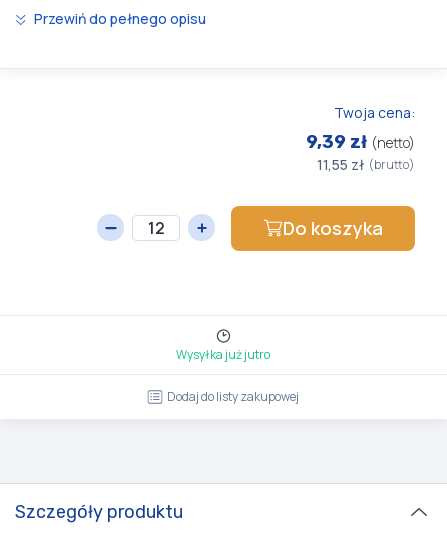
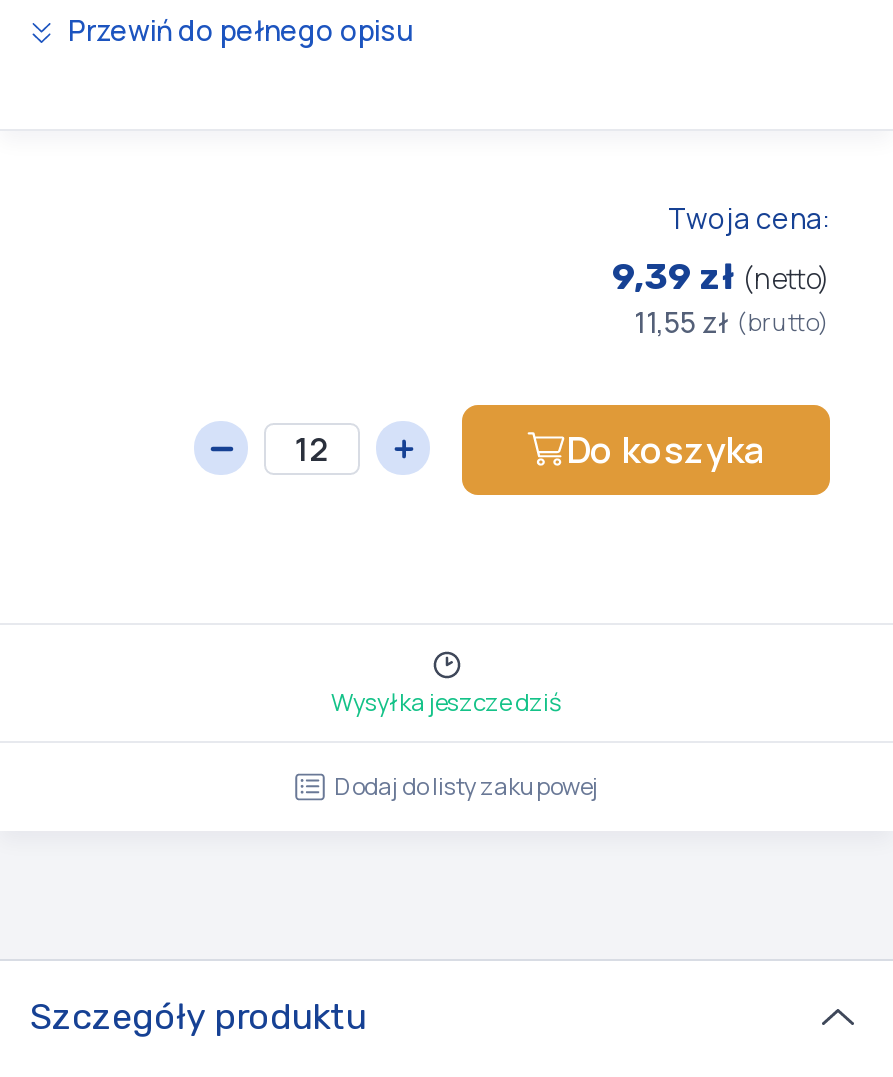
- Wysyłka już jutro
+ Wysyłka jeszcze dziś
